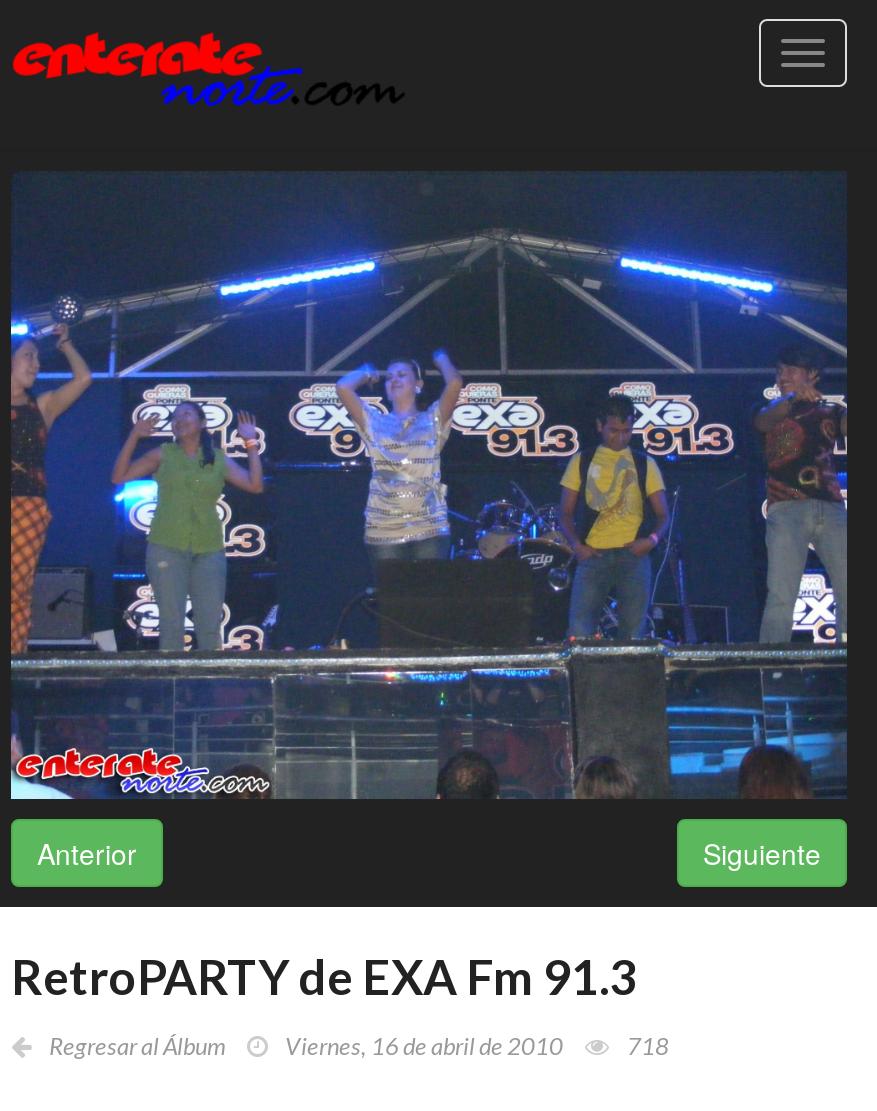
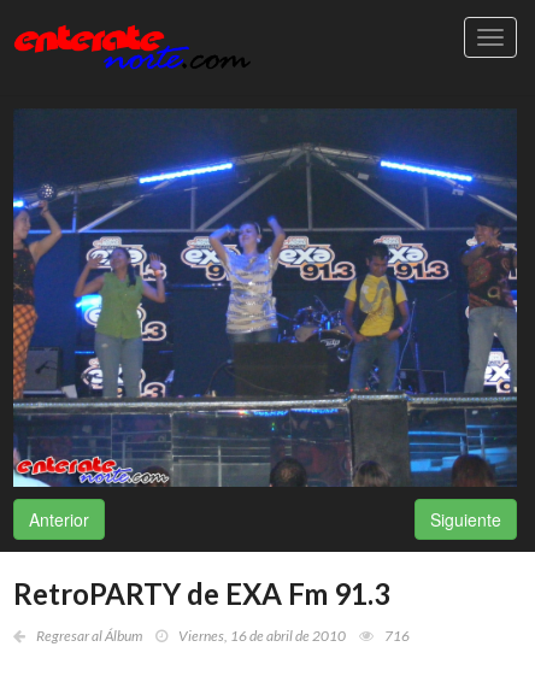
- 718
+ 716
